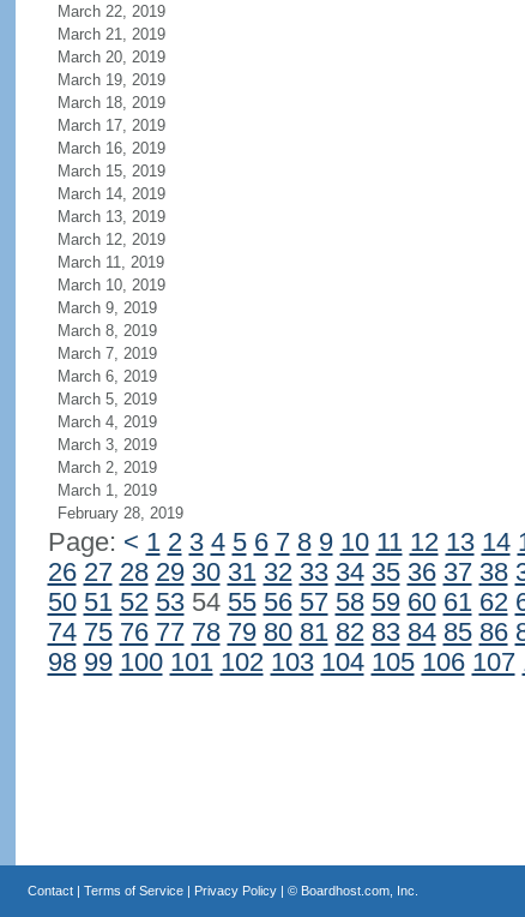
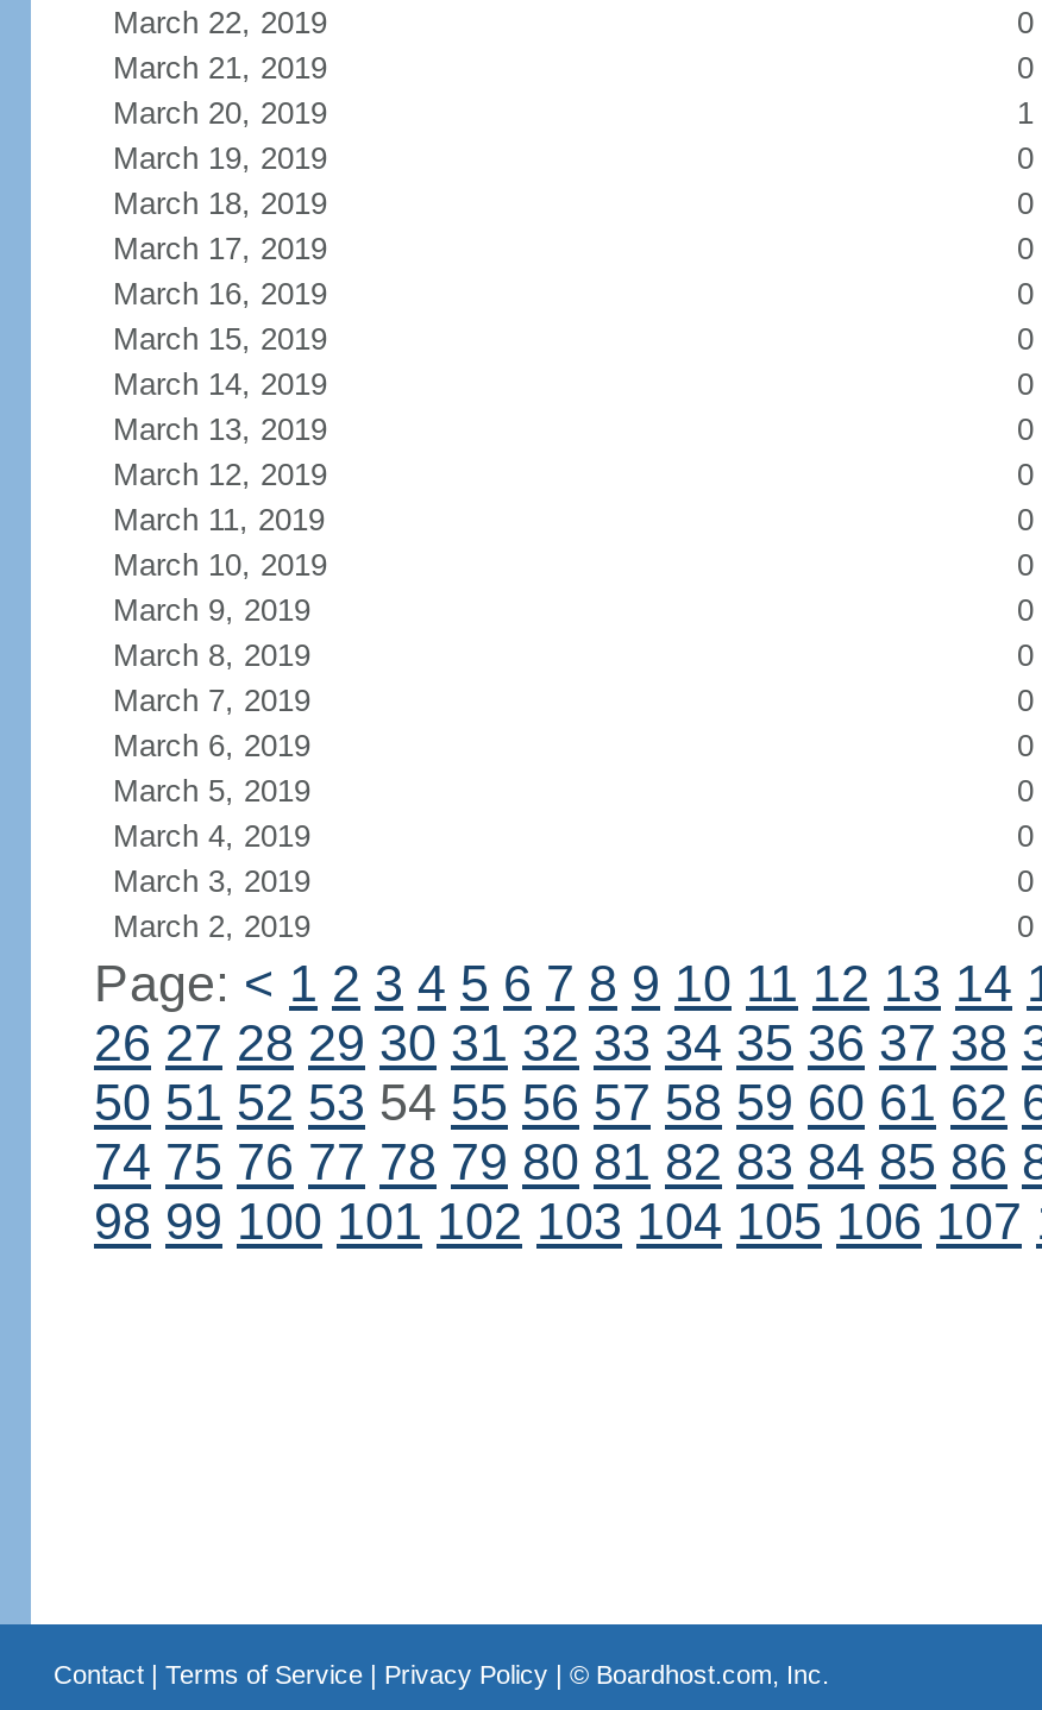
+ 0

+ 0

+ 1

+ 0

+ 0

+ 0

+ 0

+ 0

+ 0

+ 0

+ 0

+ 0

+ 0

+ 0

+ 0

+ 0

+ 0

+ 0

+ 0

+ 0

- March 1, 2019
- February 28, 2019
+ 0
